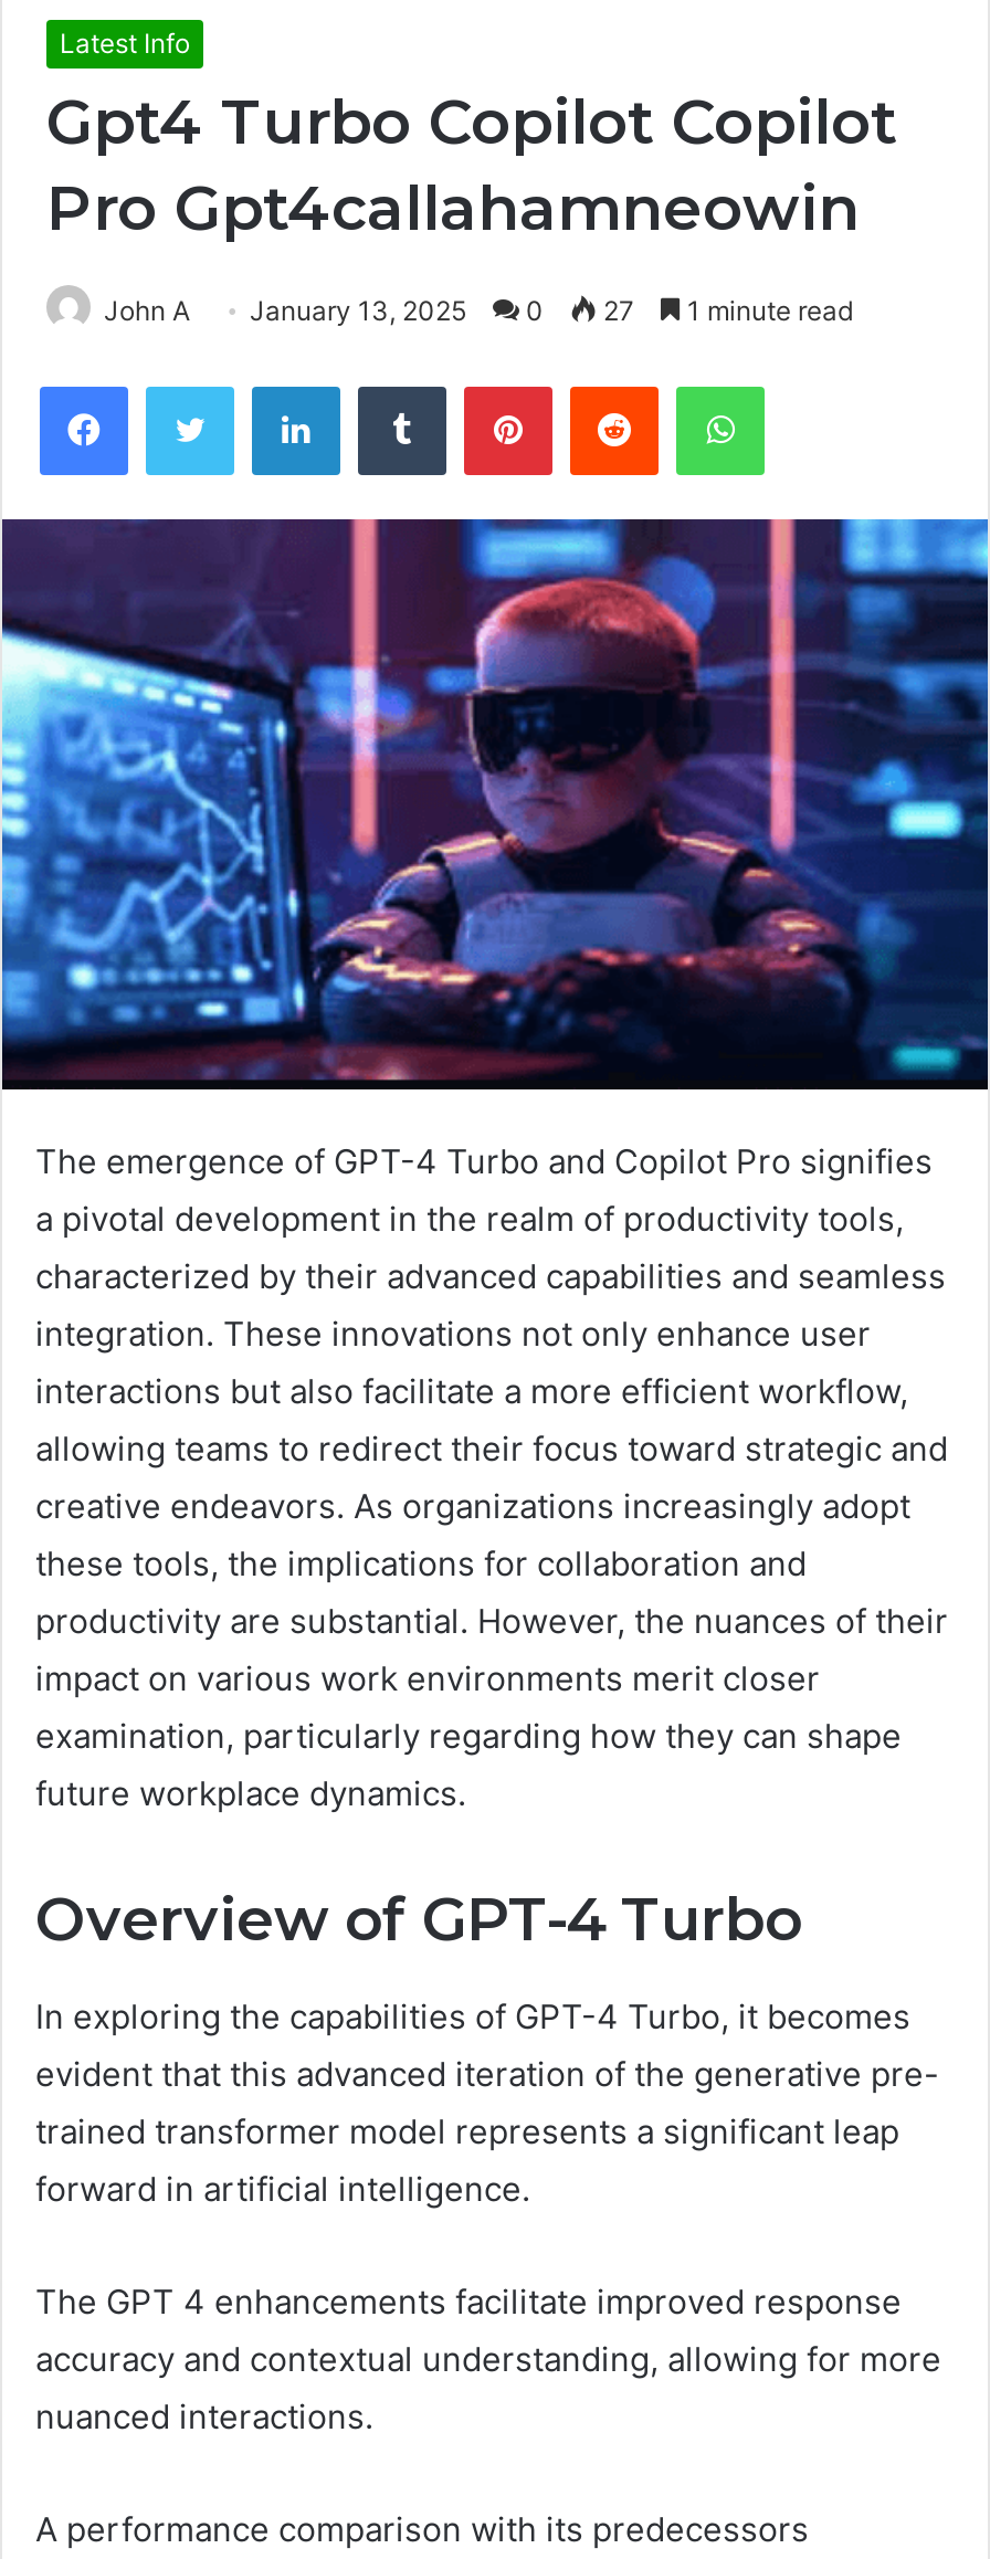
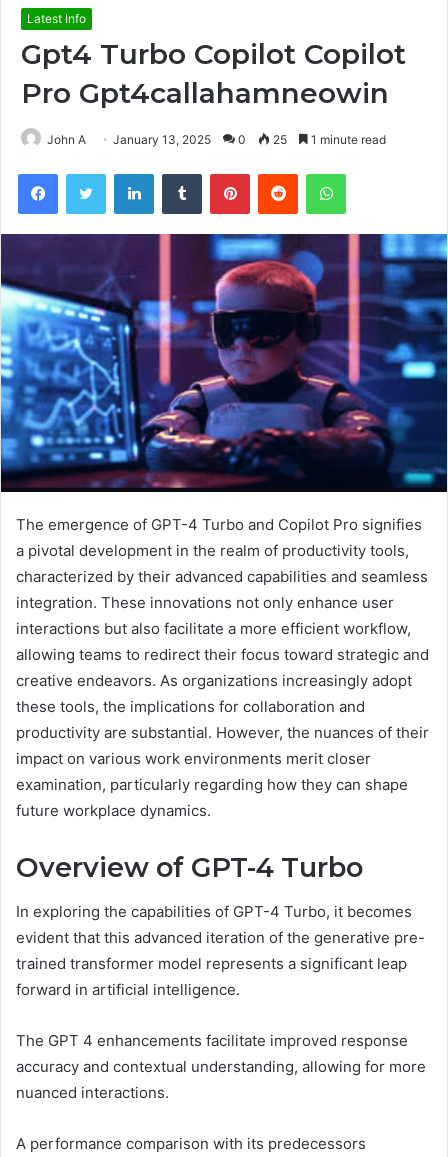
- John A January 13, 2025 0 27 1 minute read
+ John A January 13, 2025 0 25 1 minute read
